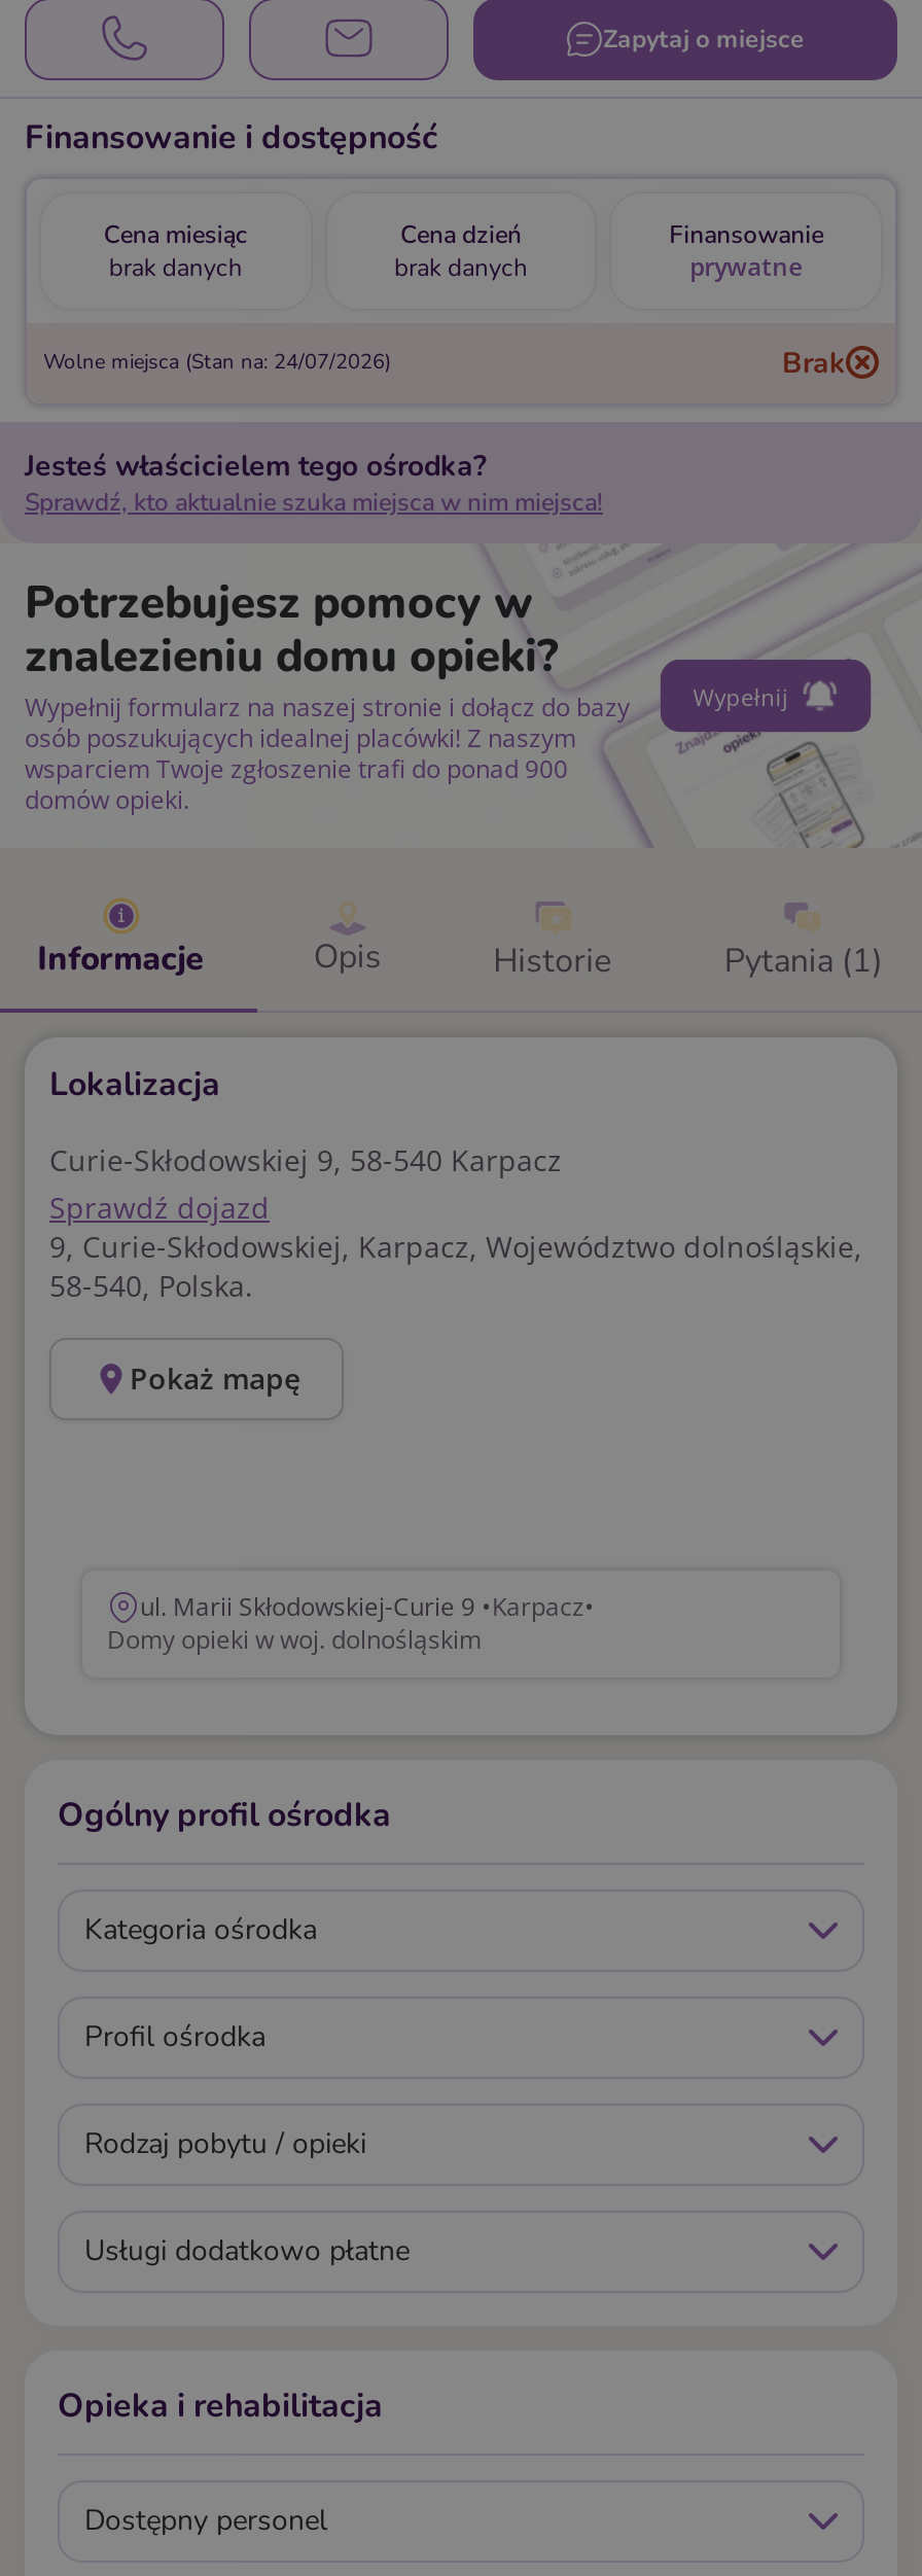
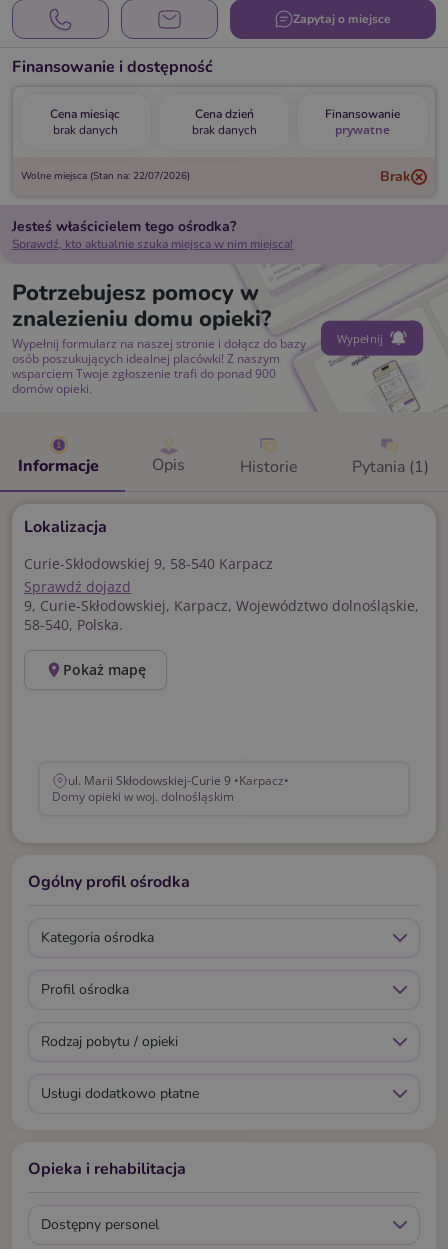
- Wolne miejsca (Stan na: 24/07/2026)
+ Wolne miejsca (Stan na: 22/07/2026)
